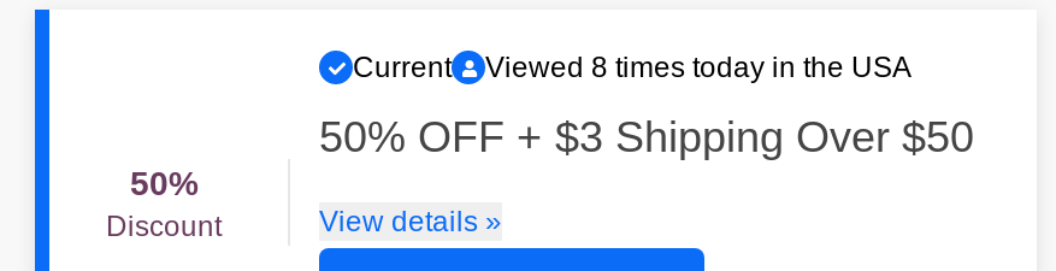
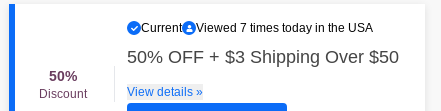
- Viewed 8 times today in the USA
+ Viewed 7 times today in the USA
